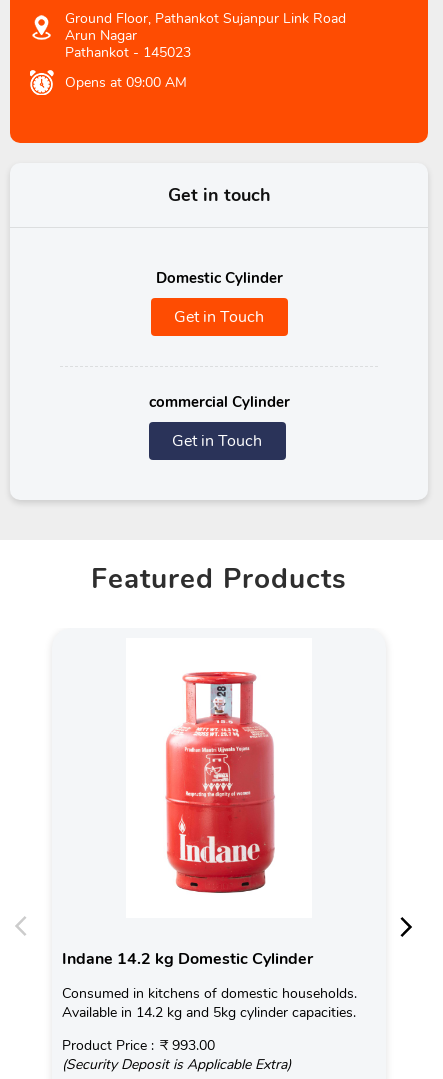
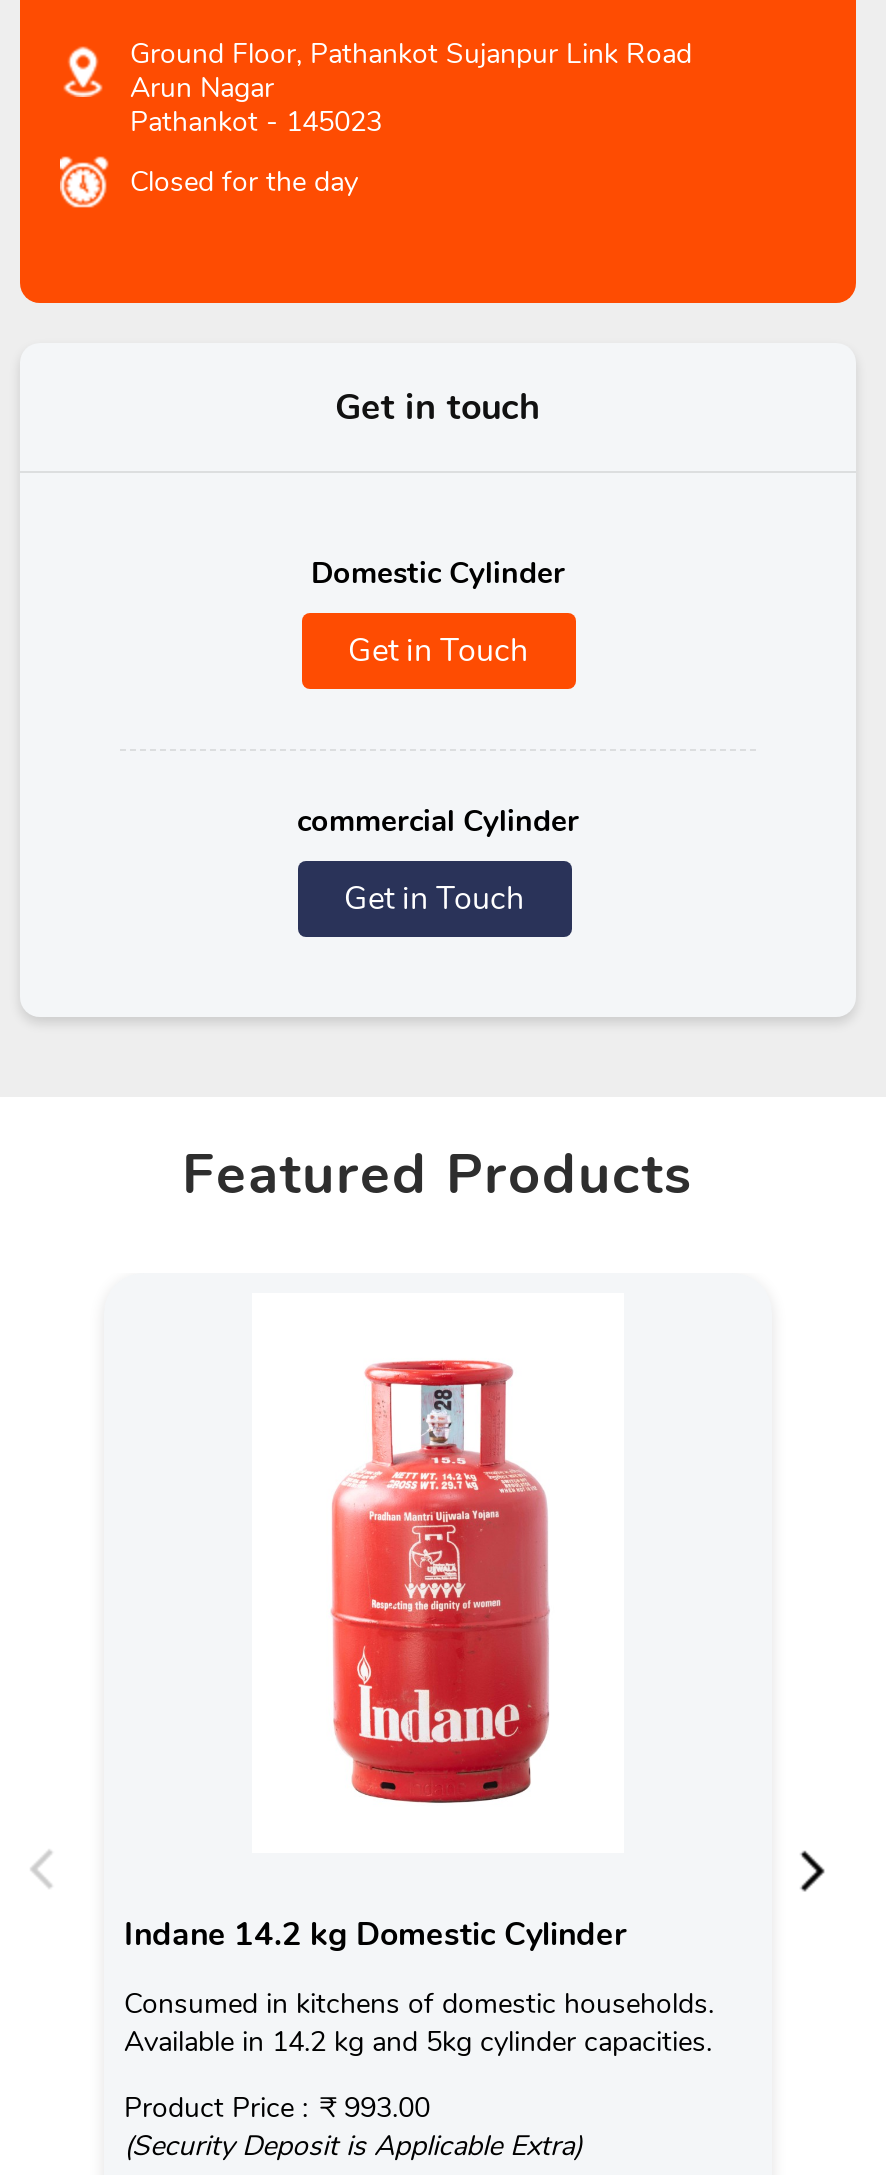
- Opens at 09:00 AM
+ Closed for the day
